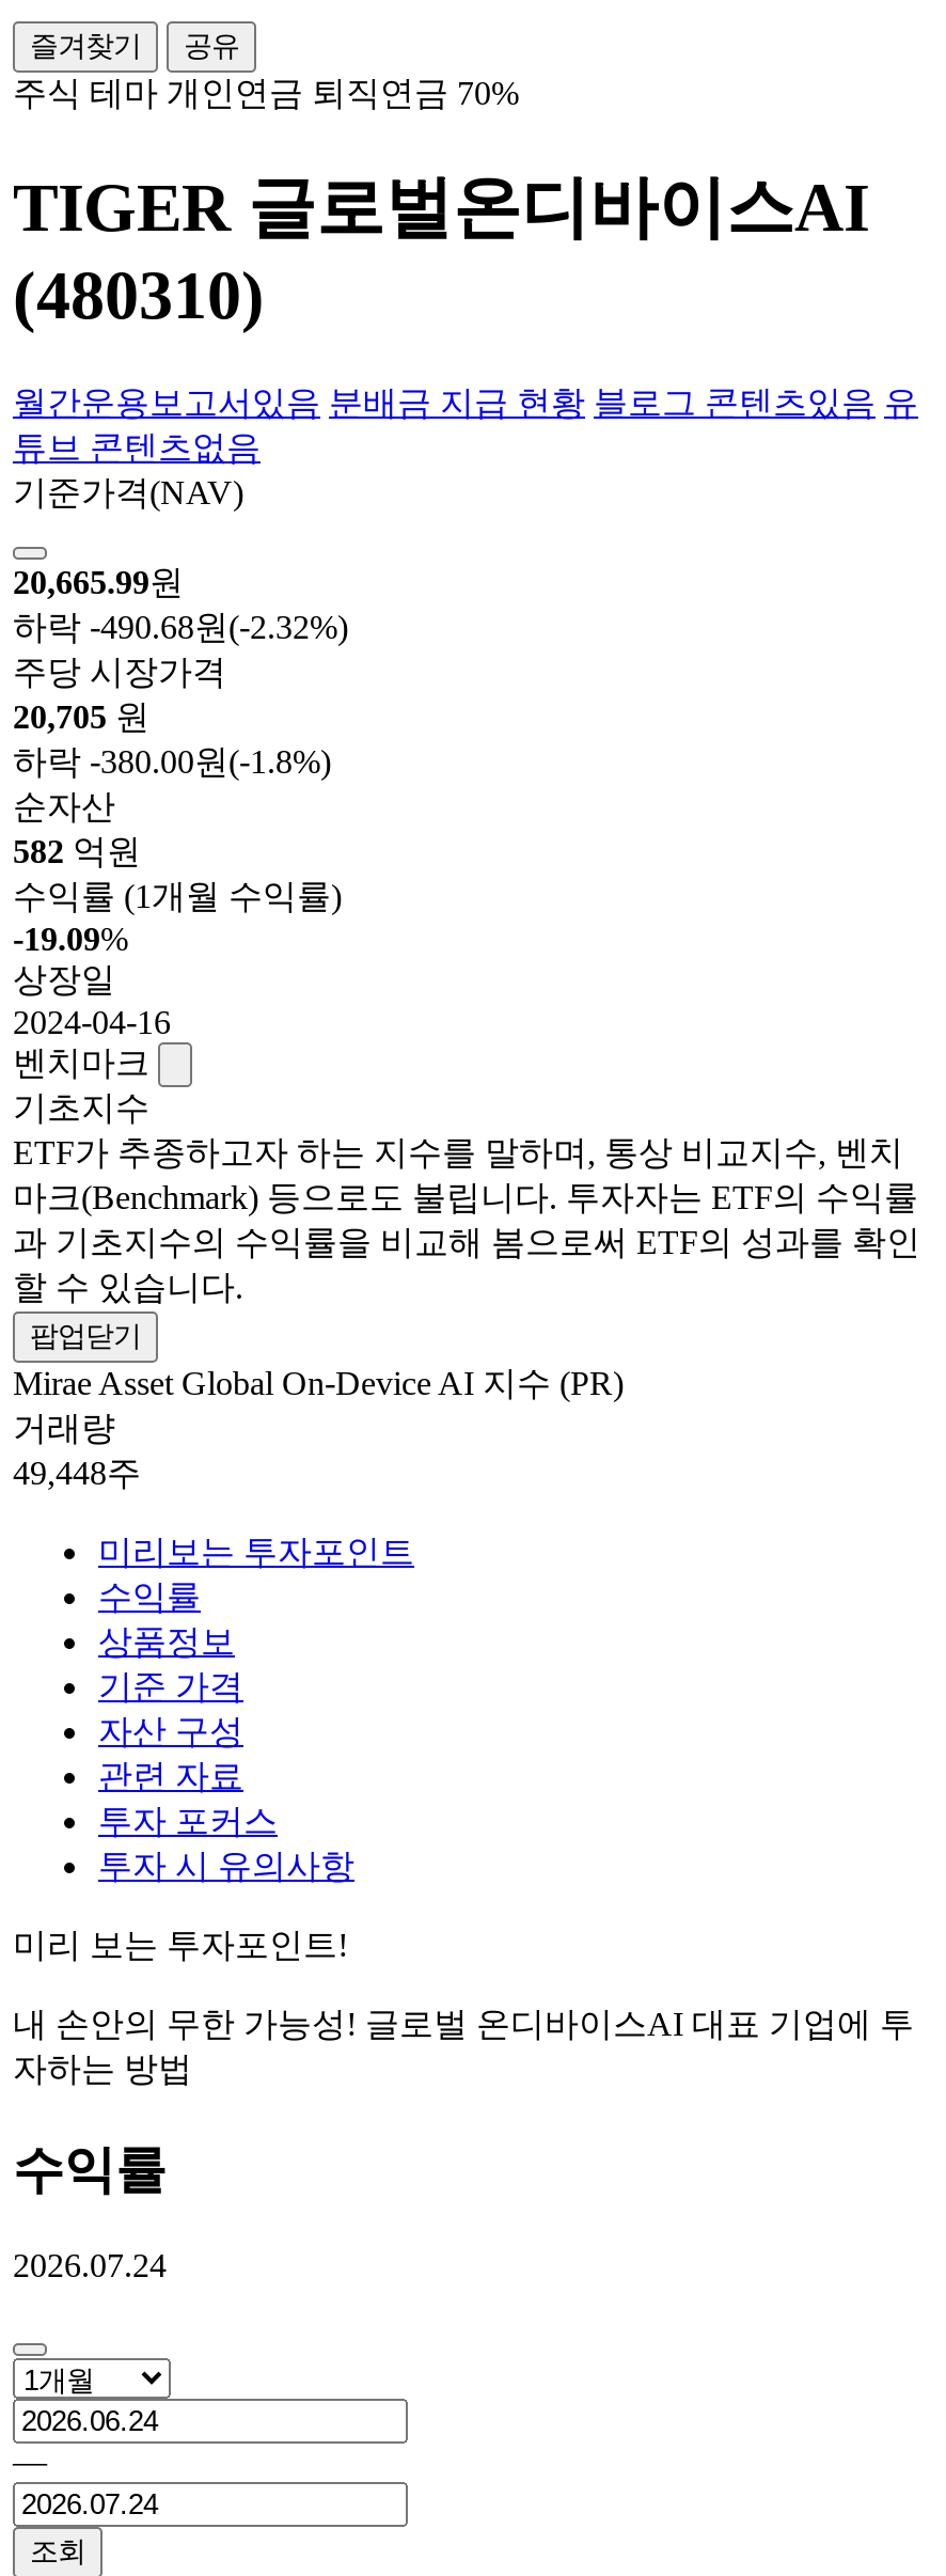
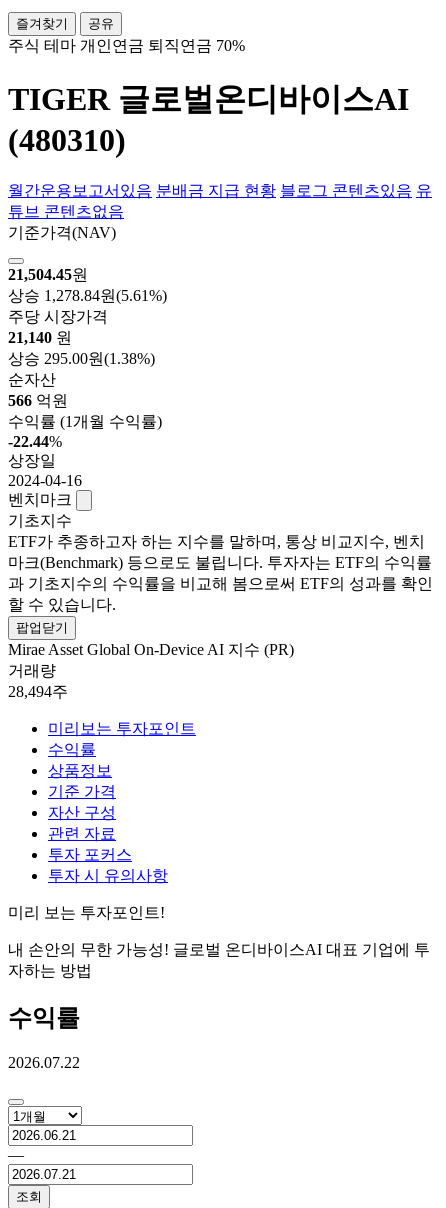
- 20,665.99원
- 하락 -490.68원 (-2.32%)
+ 21,504.45원
+ 상승 1,278.84원 (5.61%)

- 20,705 원
- 하락 -380.00원 (-1.8%)
+ 21,140 원
+ 상승 295.00원 (1.38%)

- 582 억원
+ 566 억원

- -19.09%
+ -22.44%

- 49,448주
+ 28,494주

- 2026.07.24
+ 2026.07.22
